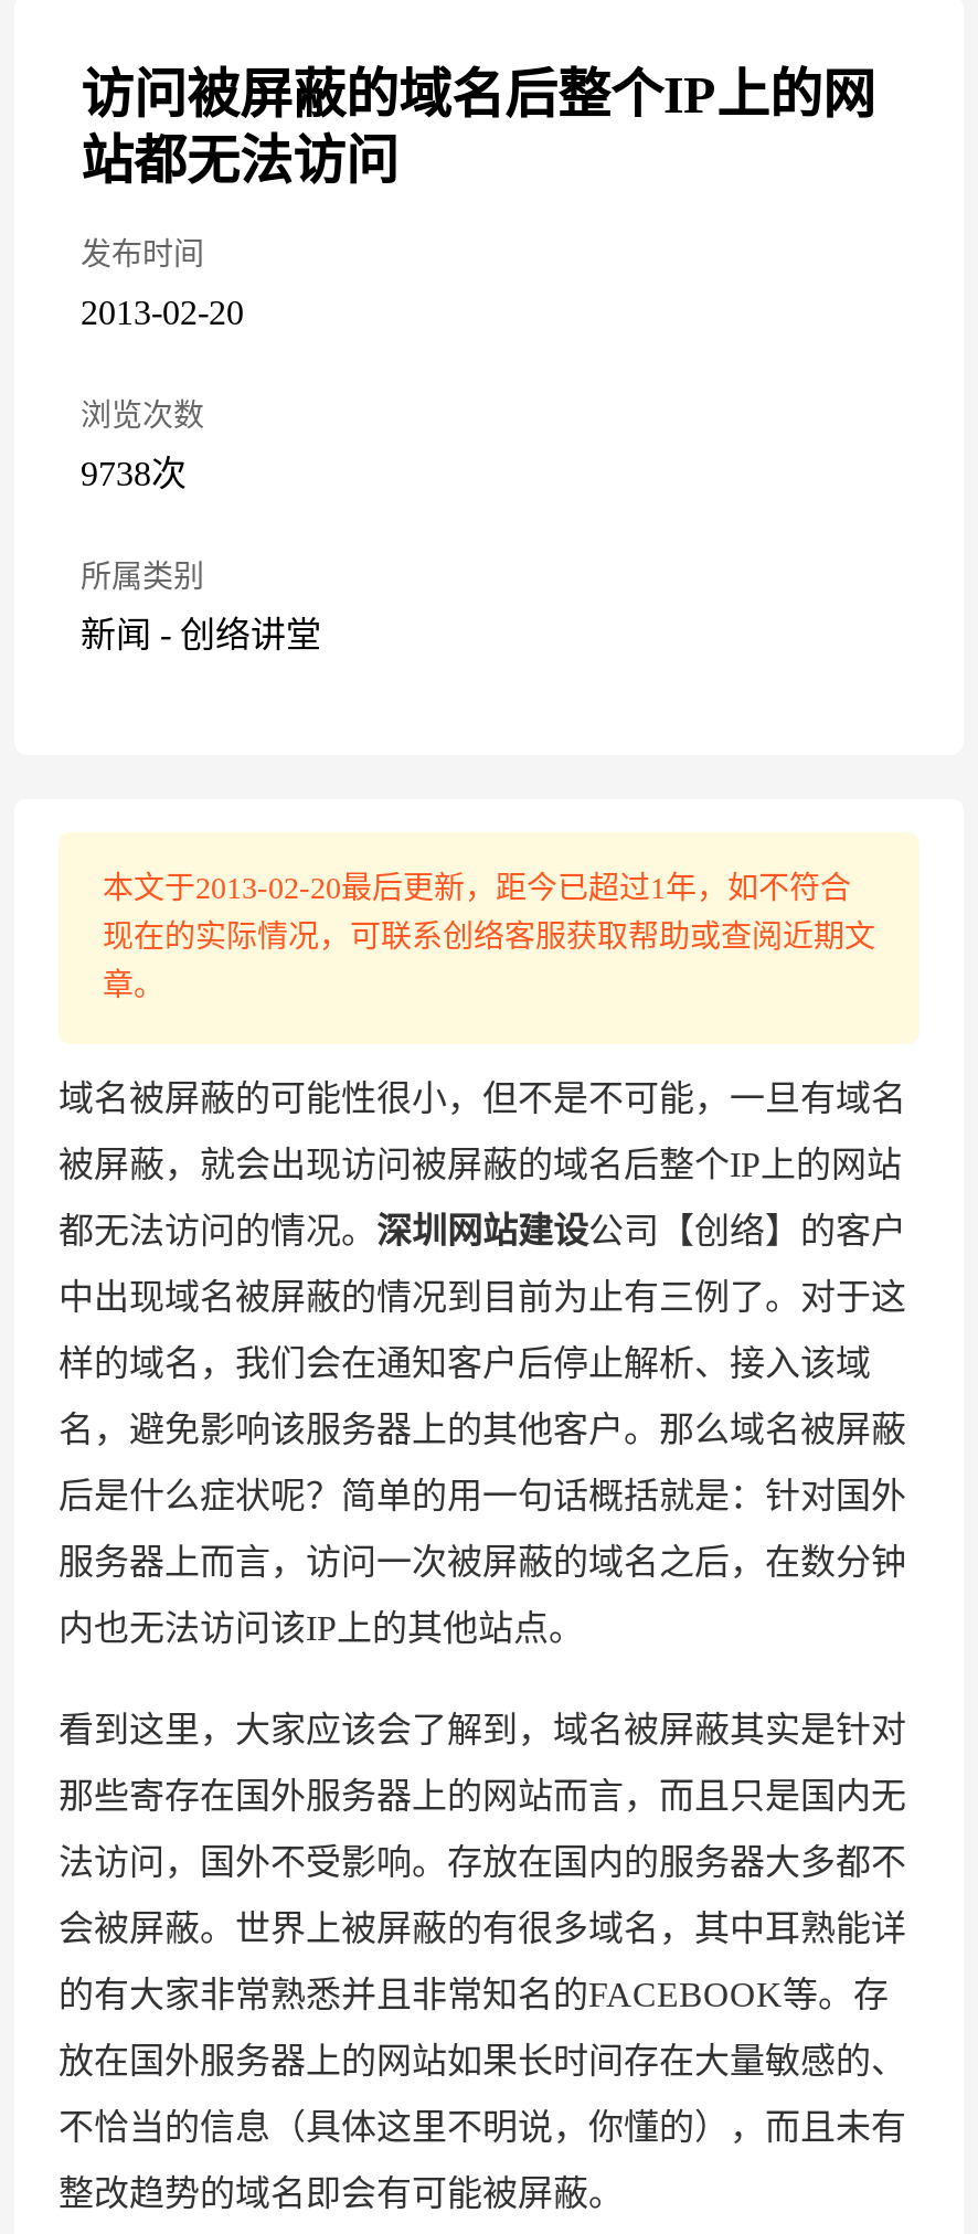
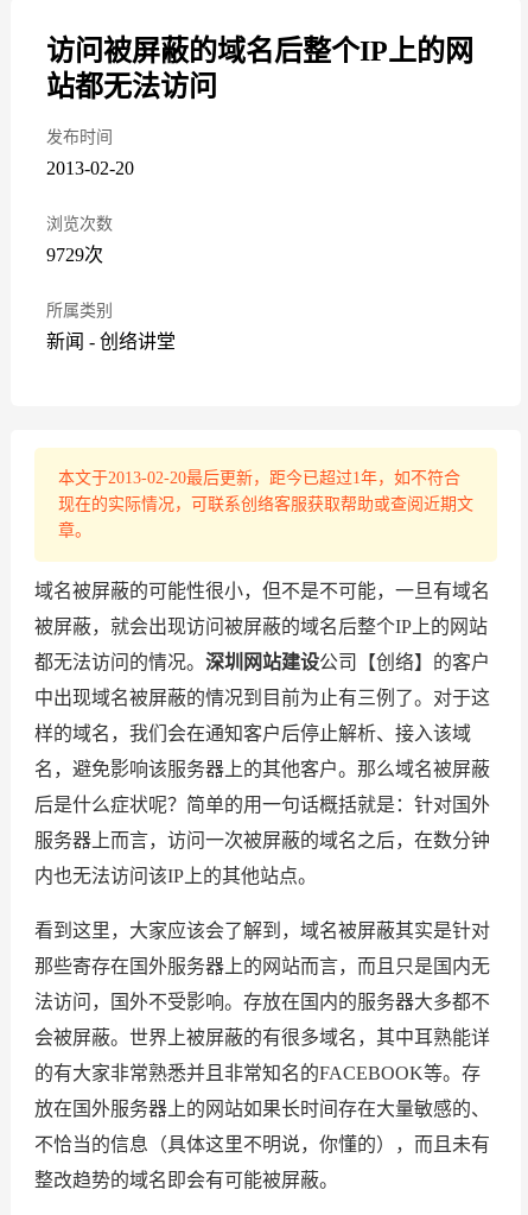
- 9738次
+ 9729次
